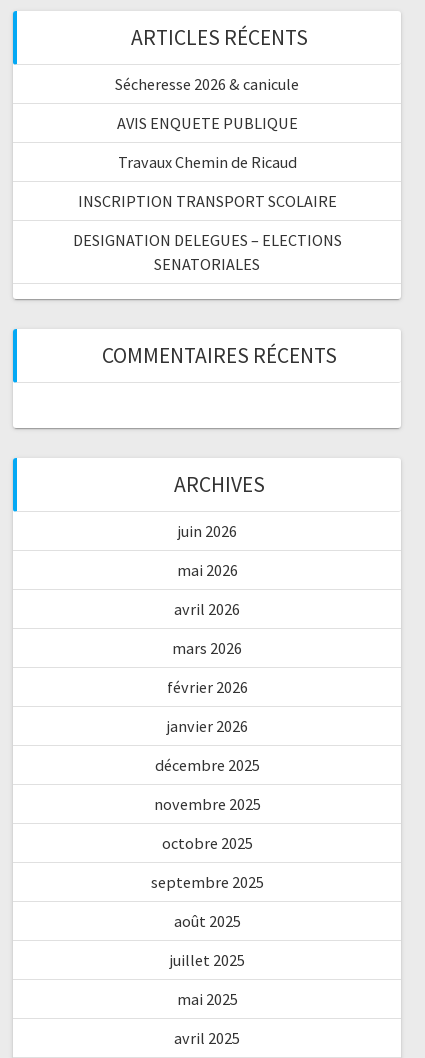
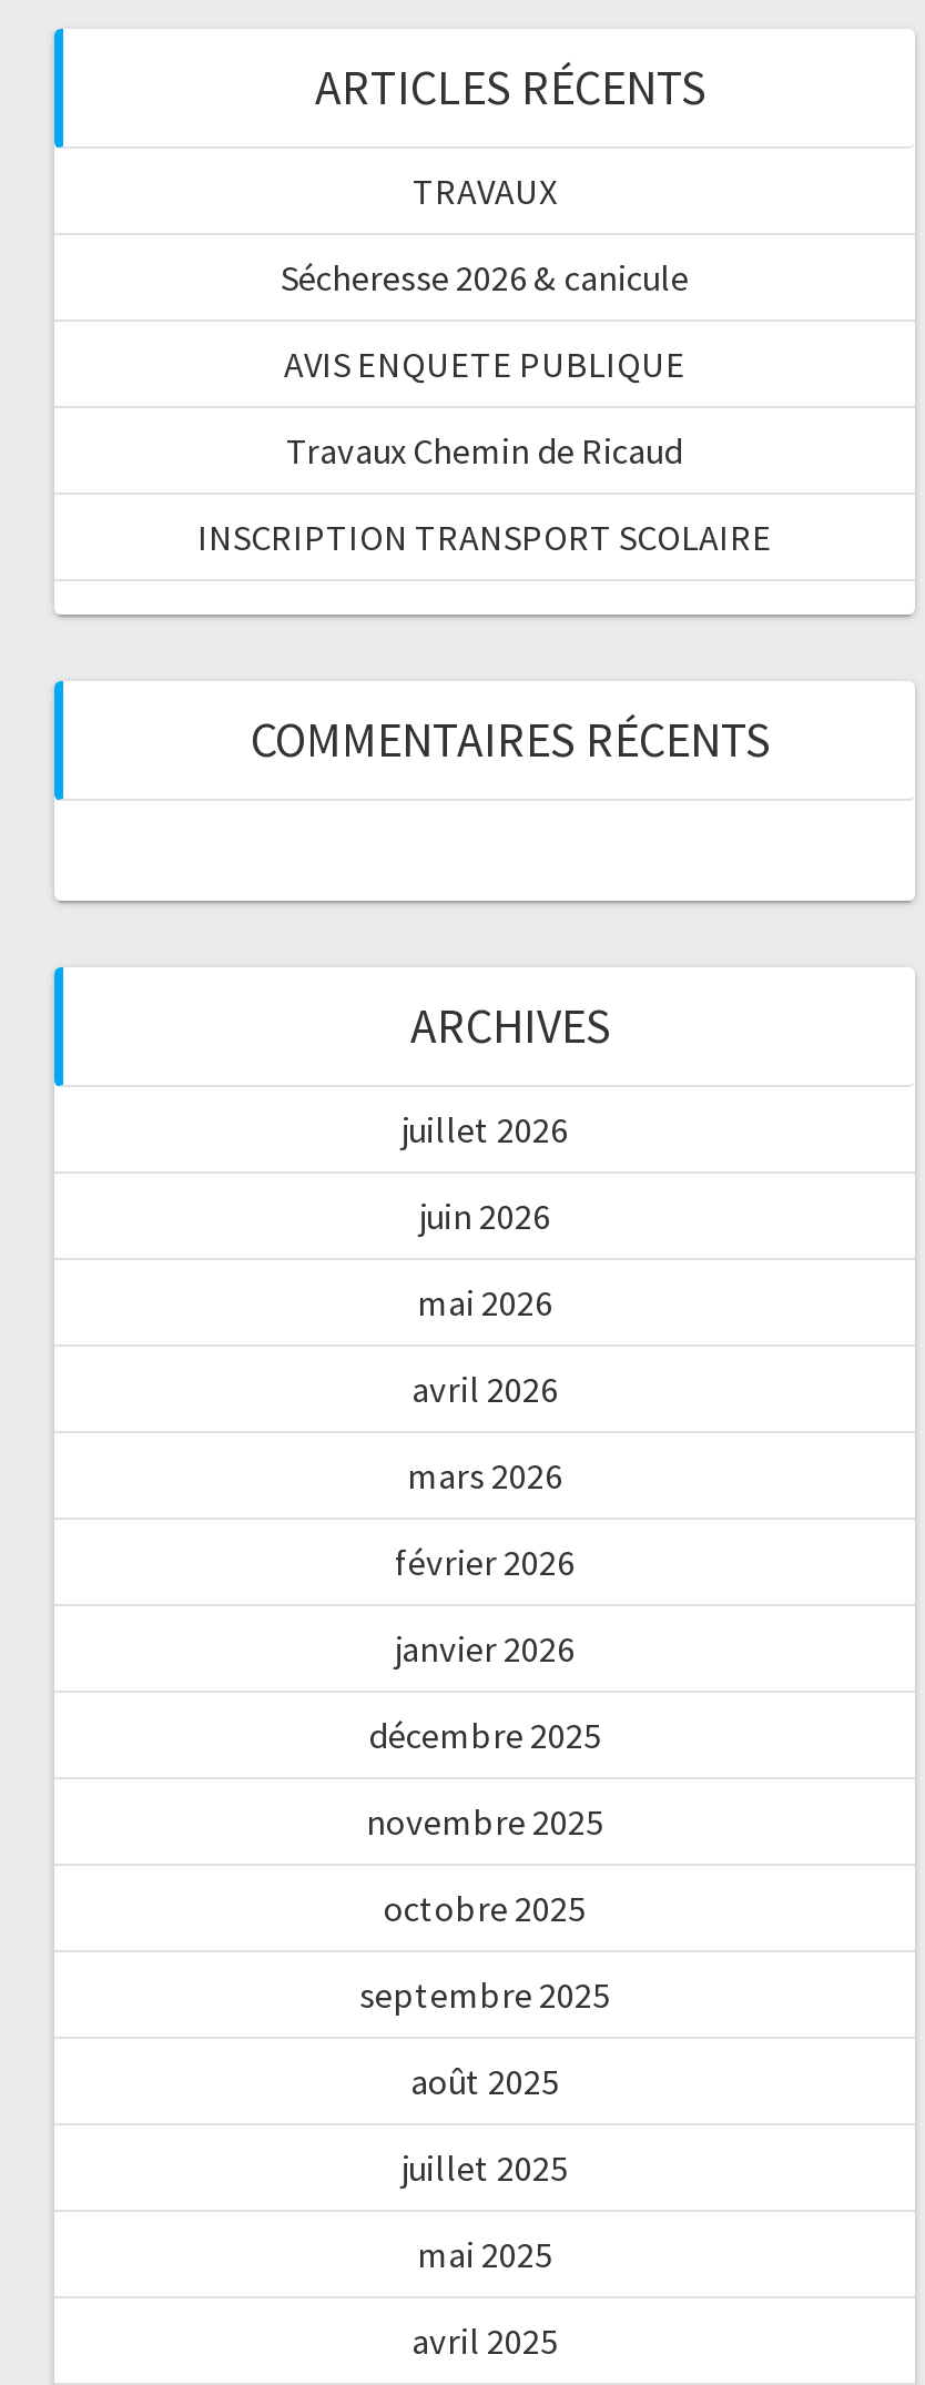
+ TRAVAUX

moved down: Sécheresse 2026 & canicule | AVIS ENQUETE PUBLIQUE | Travaux Chemin de Ricaud | INSCRIPTION TRANSPORT SCOLAIRE

- DESIGNATION DELEGUES – ELECTIONS
- SENATORIALES

moved up: COMMENTAIRES RÉCENTS | ARCHIVES

+ juillet 2026
